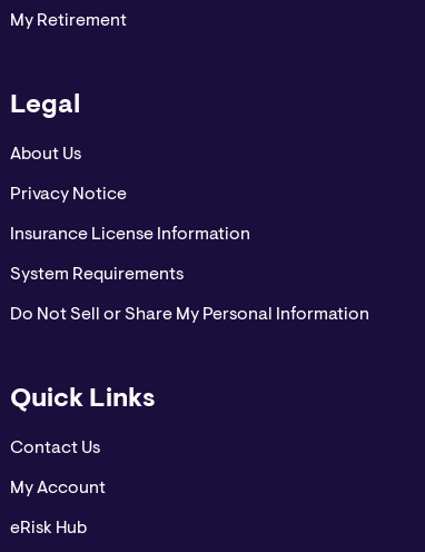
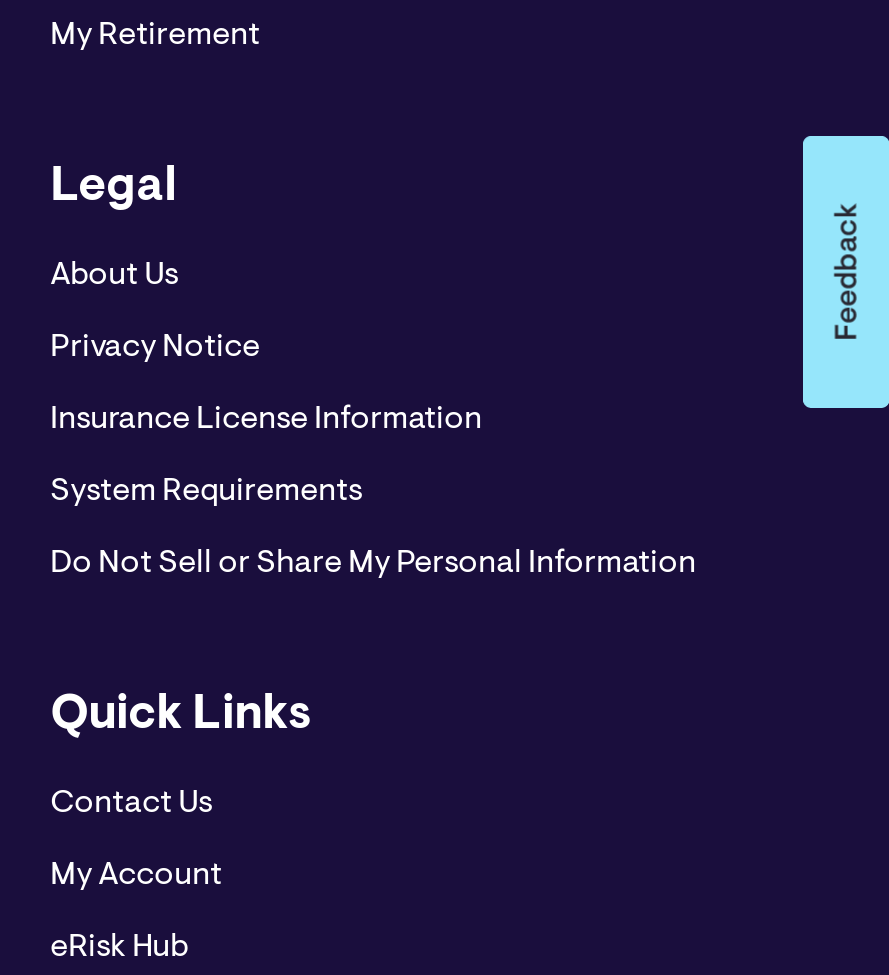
+ [image]
